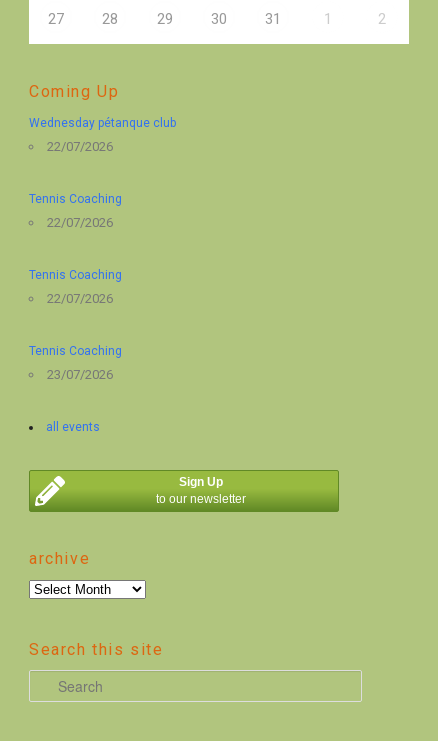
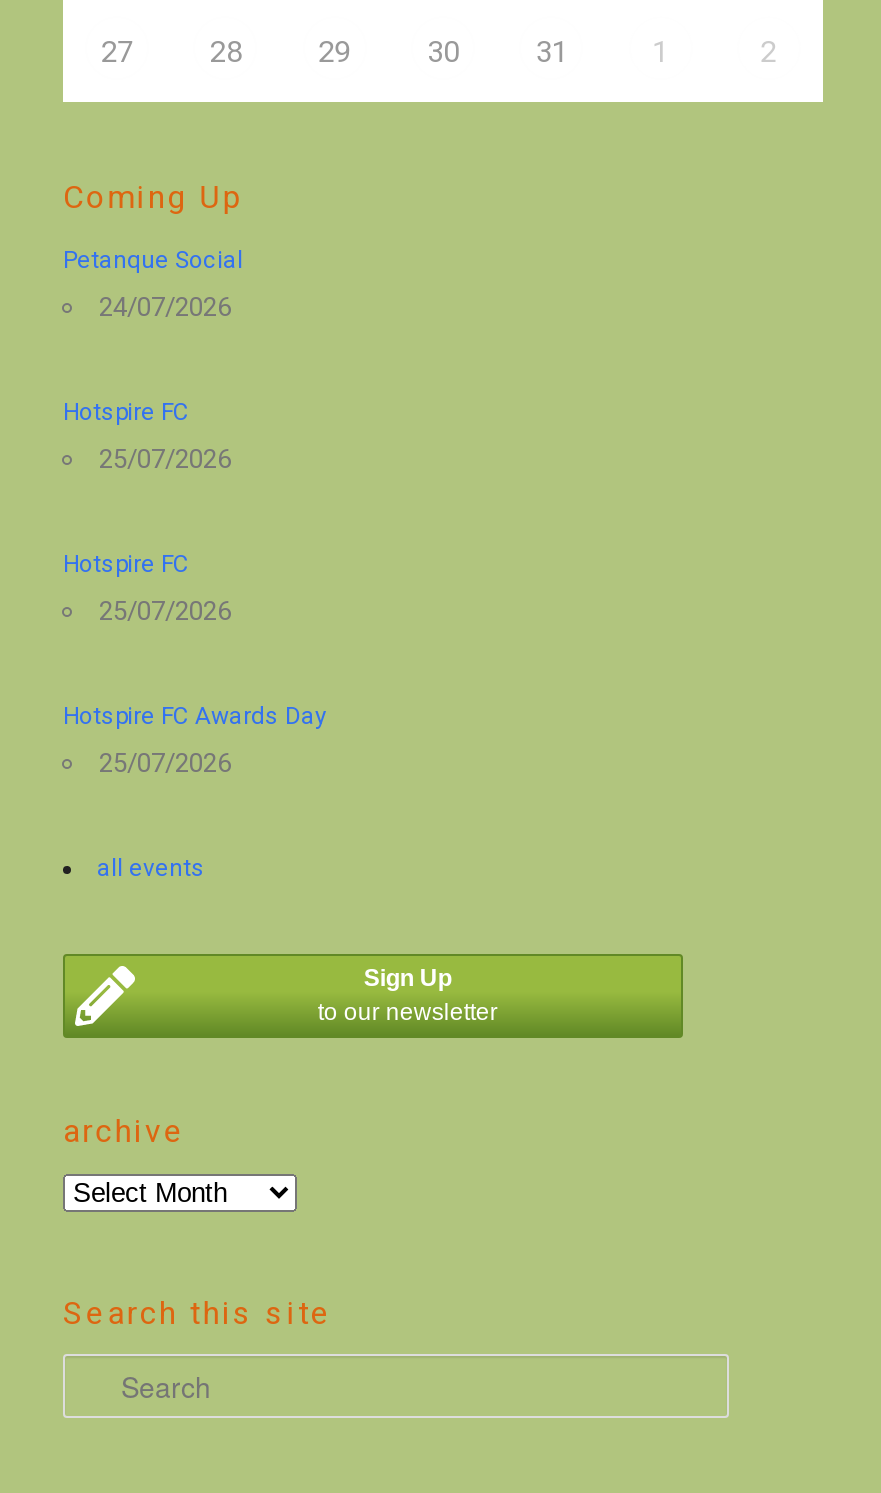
- Wednesday pétanque club
+ Petanque Social

- 22/07/2026
+ 24/07/2026

- Tennis Coaching
+ Hotspire FC

- 22/07/2026
+ 25/07/2026

- Tennis Coaching
+ Hotspire FC

- 22/07/2026
+ 25/07/2026

- Tennis Coaching
+ Hotspire FC Awards Day

- 23/07/2026
+ 25/07/2026
